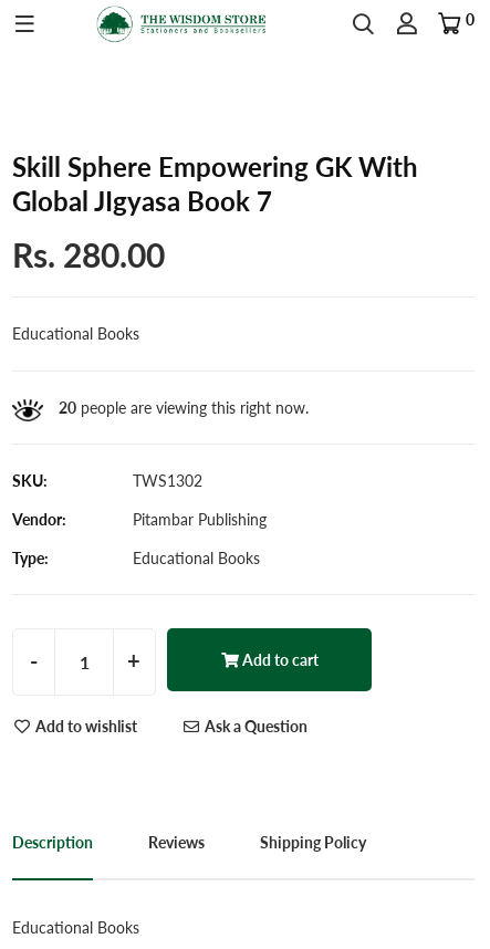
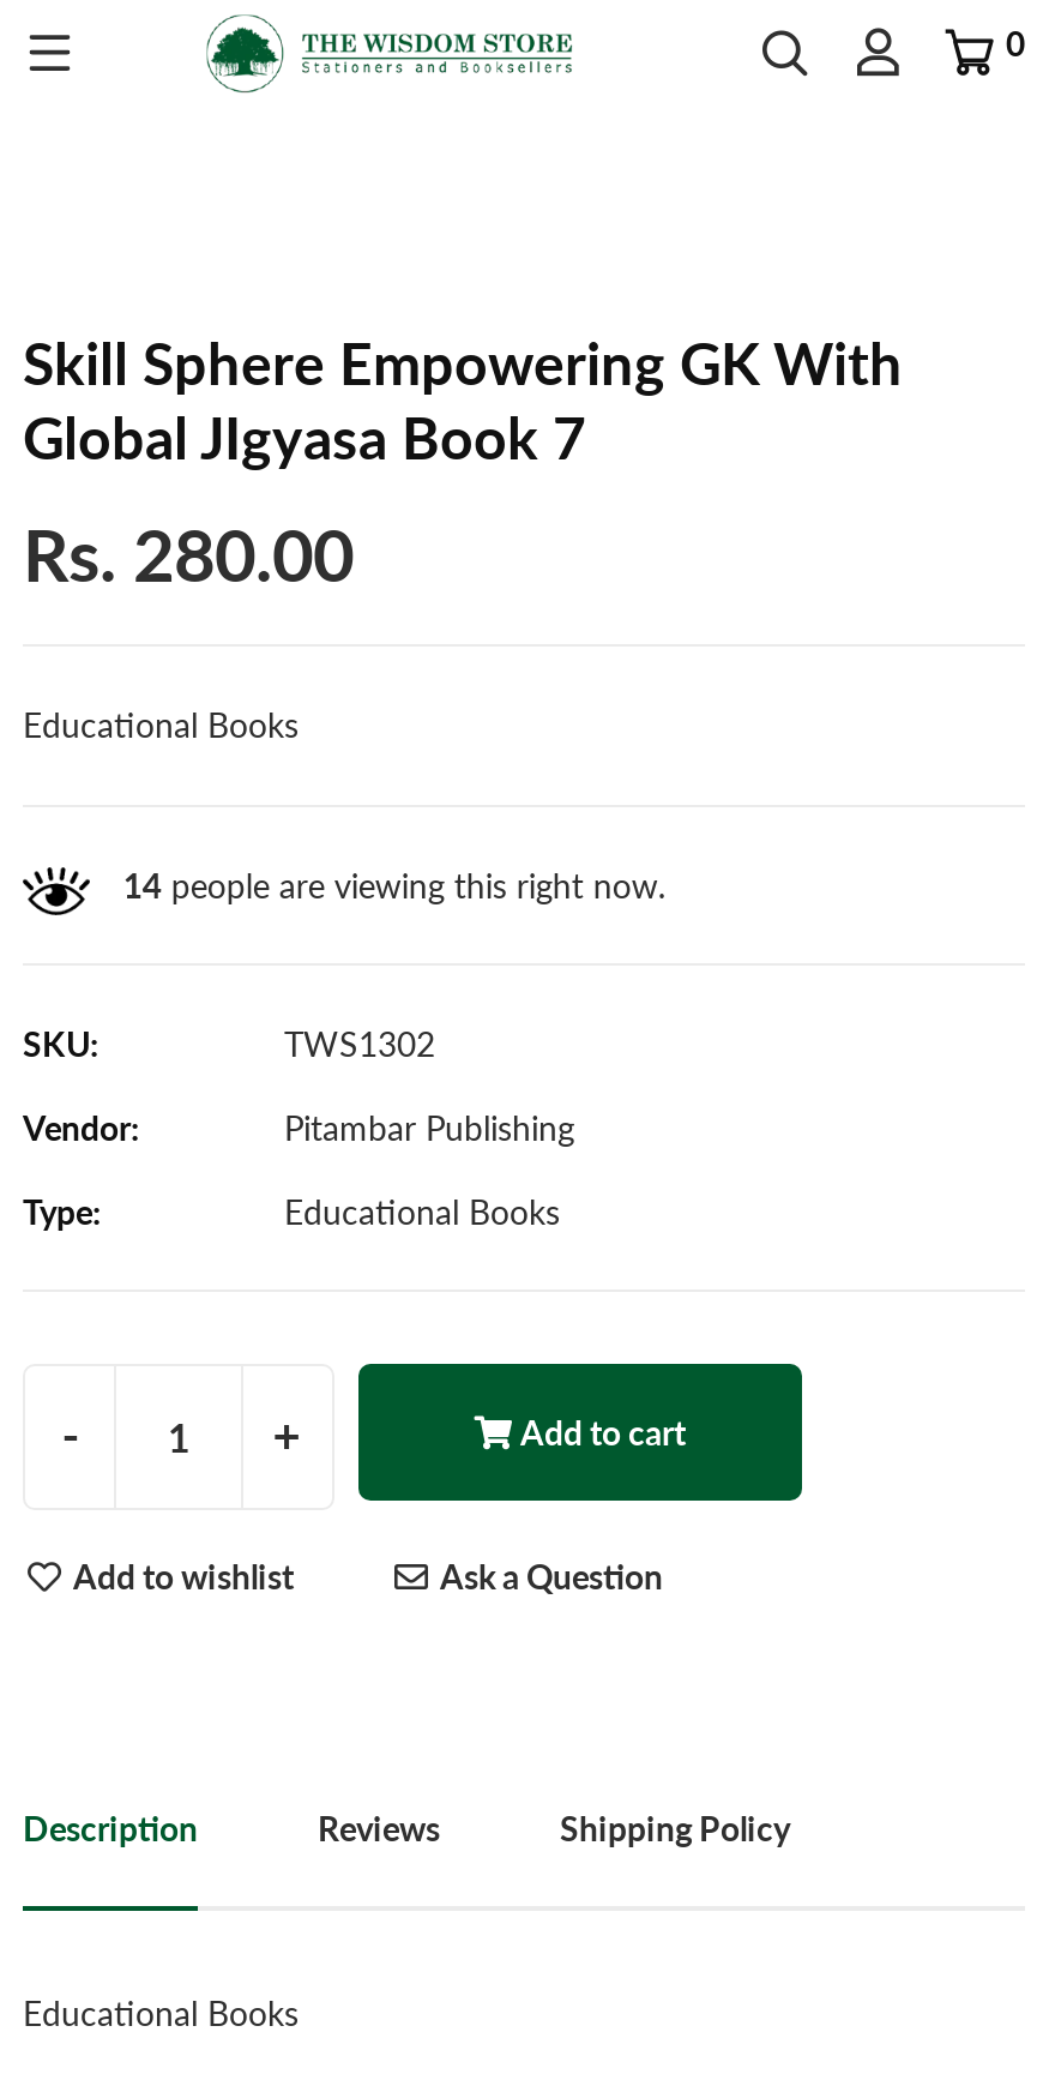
- 20 people are viewing this right now.
+ 14 people are viewing this right now.
